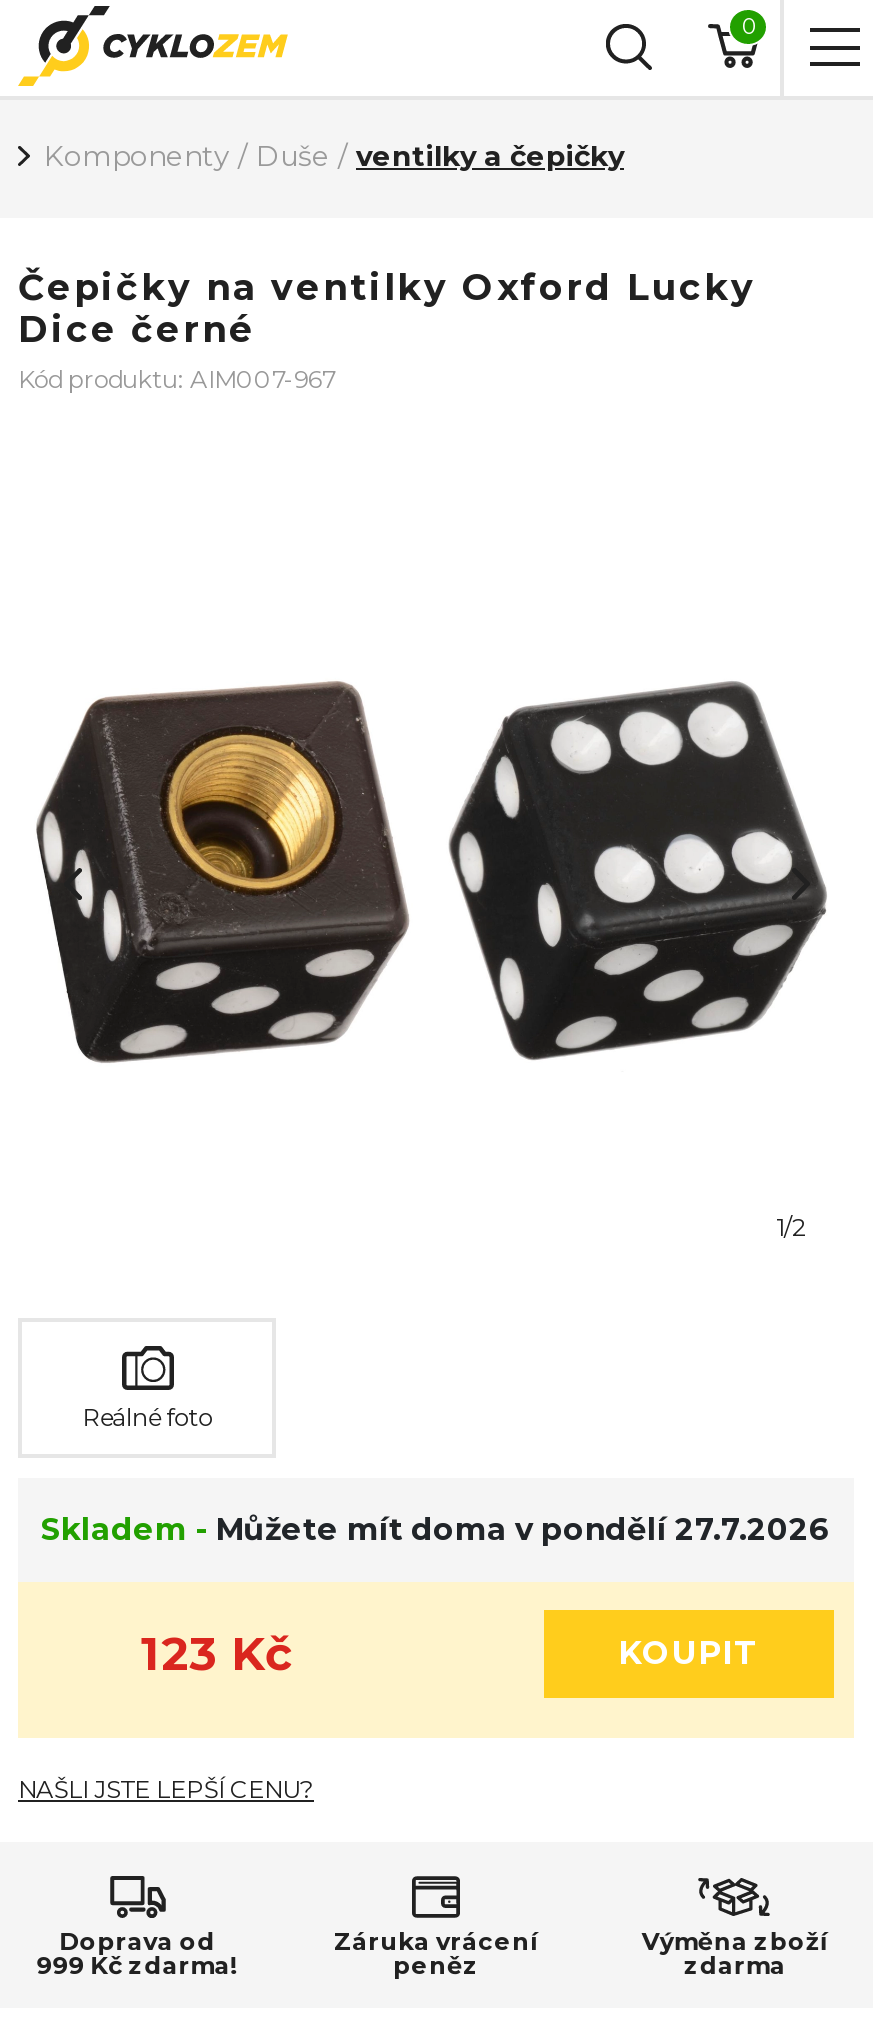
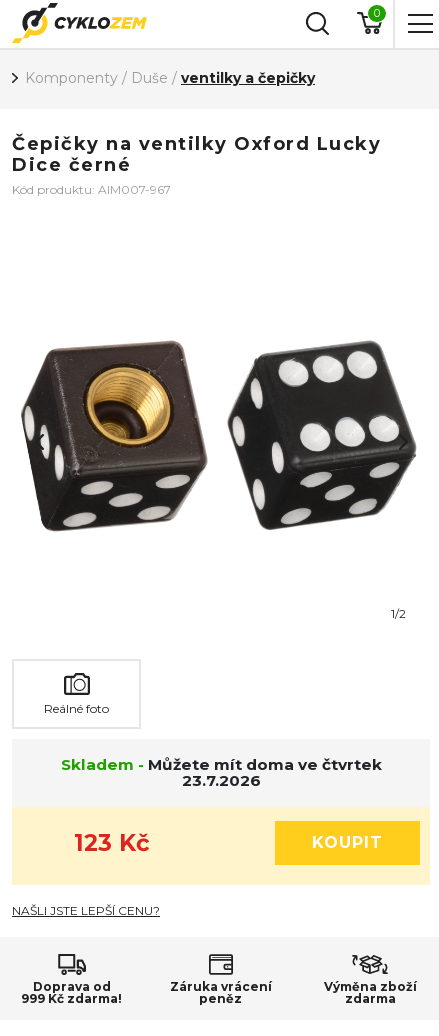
- Skladem - Můžete mít doma v pondělí 27.7.2026
+ Skladem - Můžete mít doma ve čtvrtek
+ 23.7.2026
